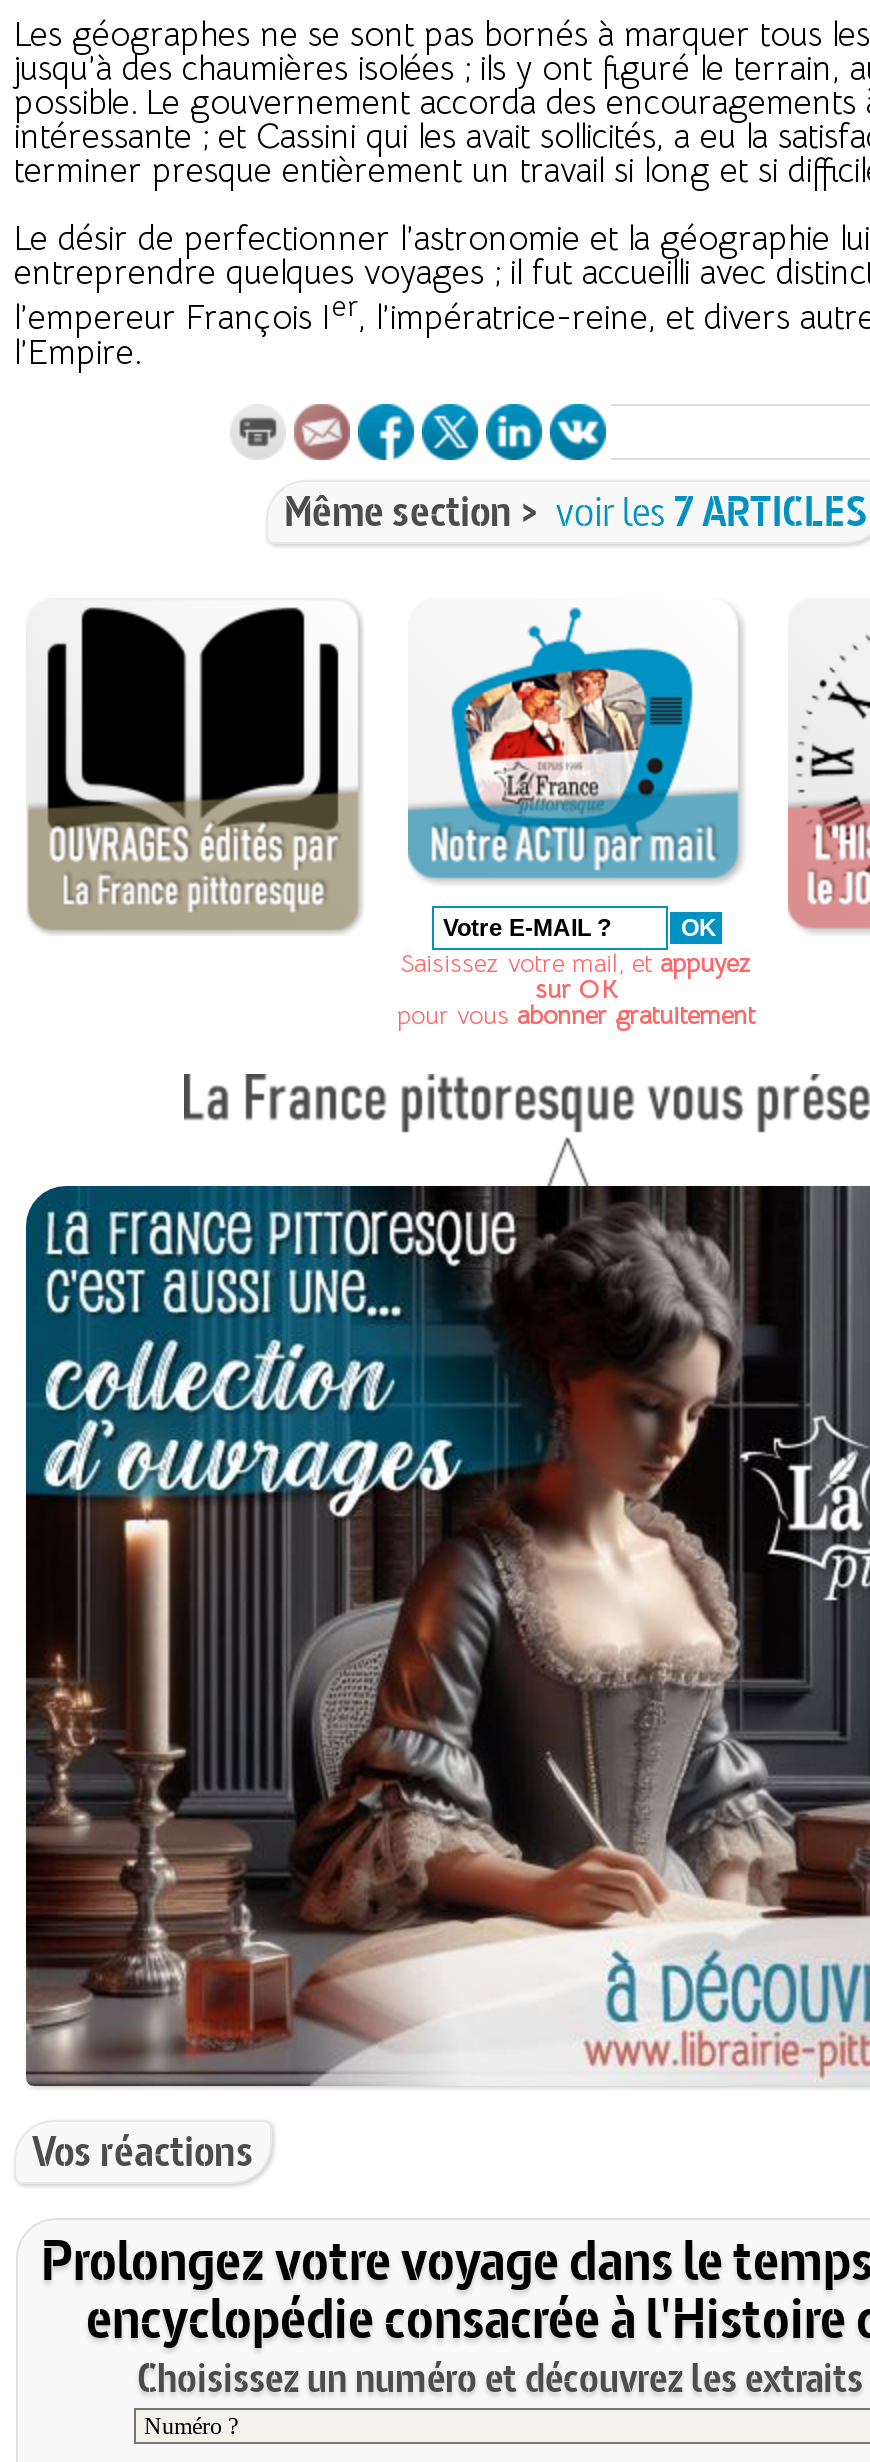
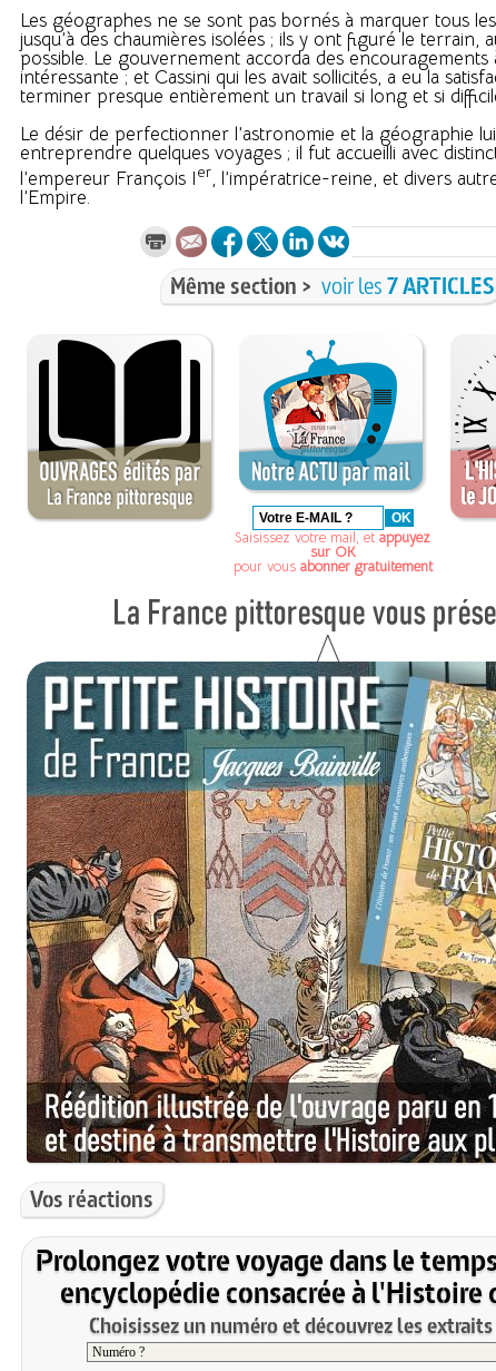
- [image]
+ [image]
